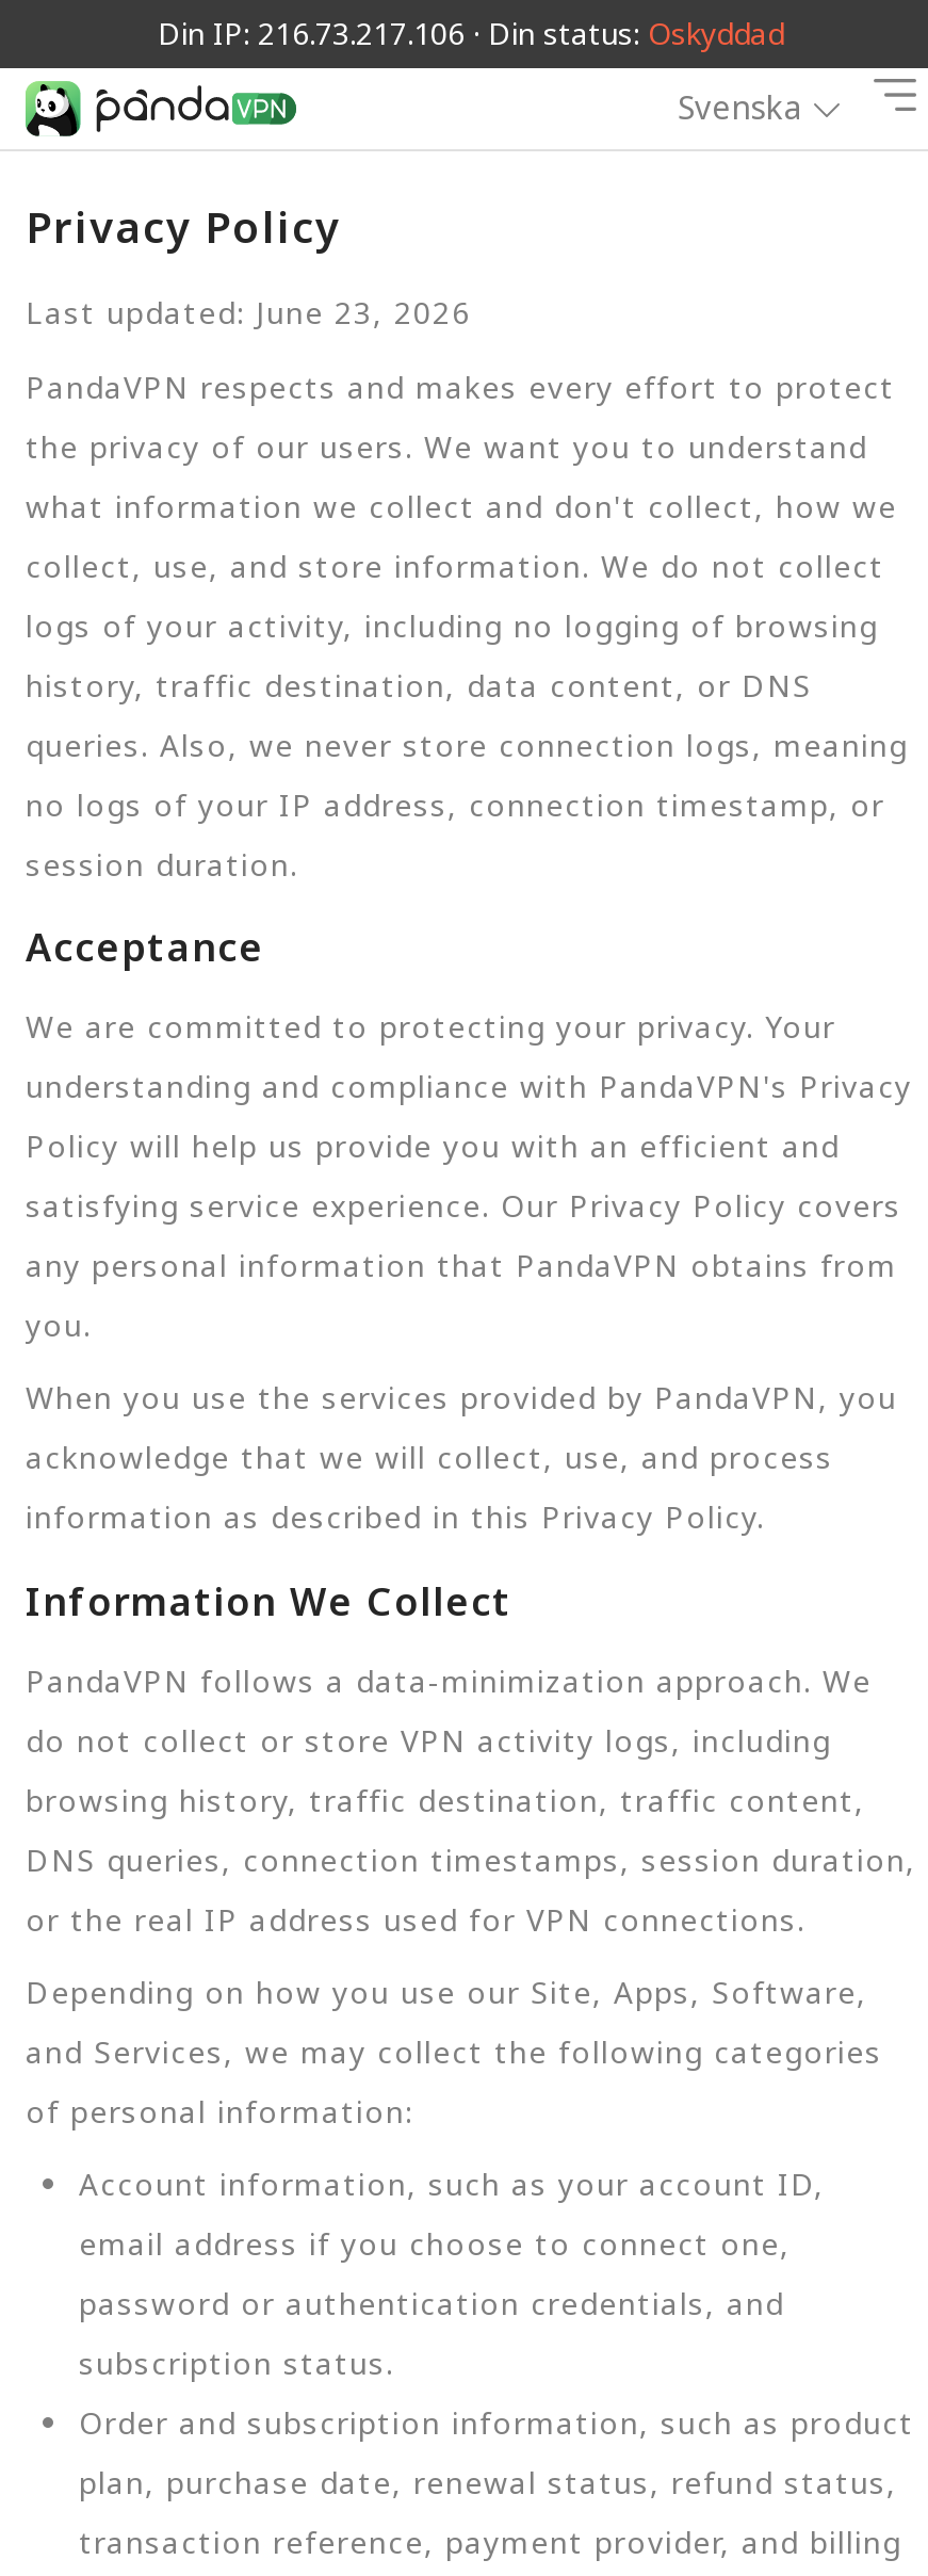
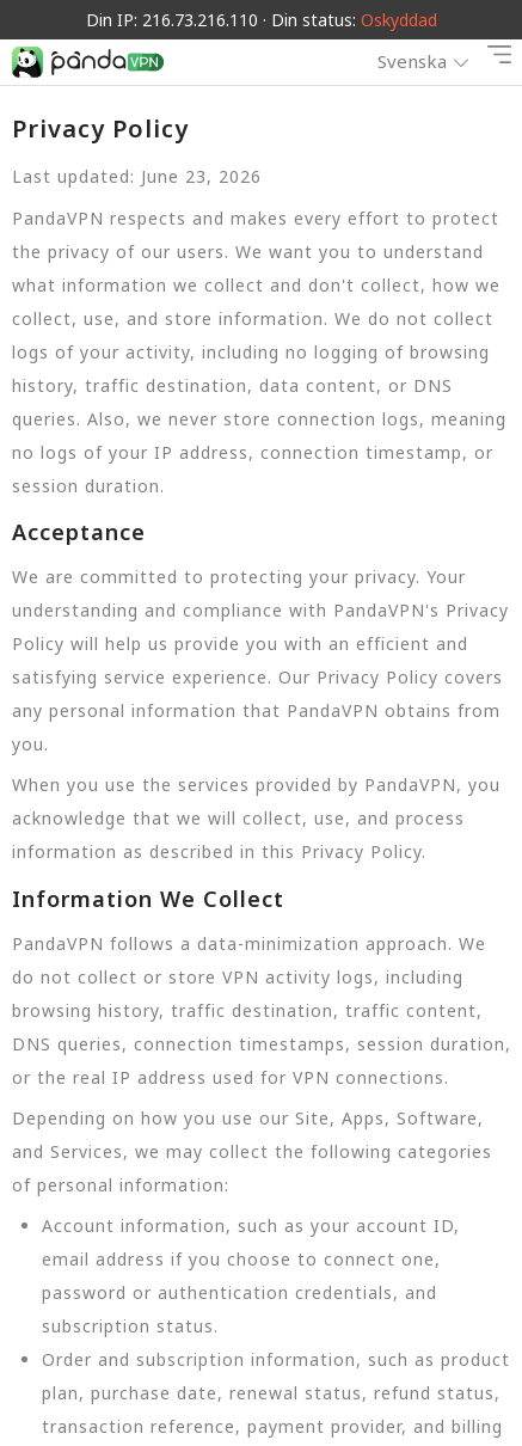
- Din IP: 216.73.217.106 · Din status: Oskyddad
+ Din IP: 216.73.216.110 · Din status: Oskyddad
